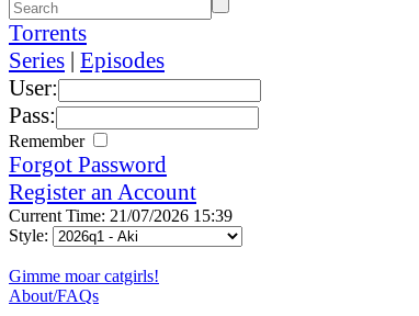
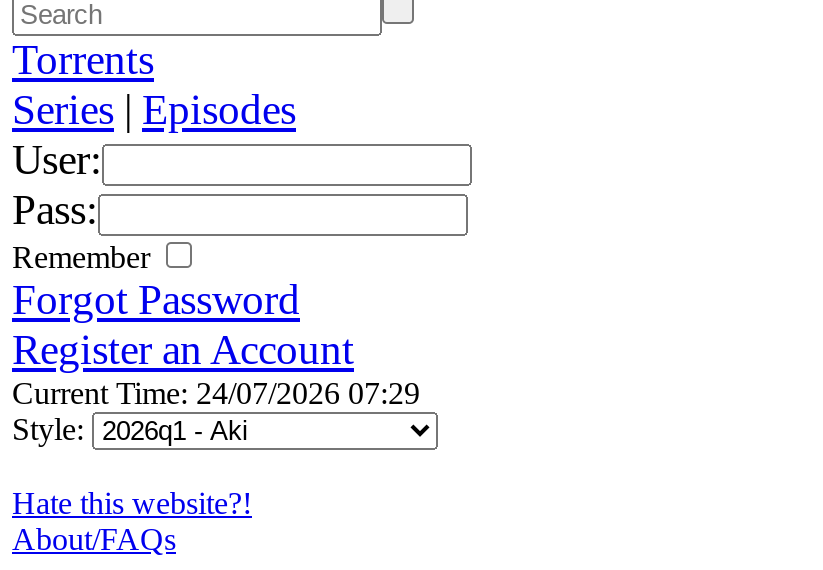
- Current Time: 21/07/2026 15:39
+ Current Time: 24/07/2026 07:29

- Gimme moar catgirls!
+ Hate this website?!
